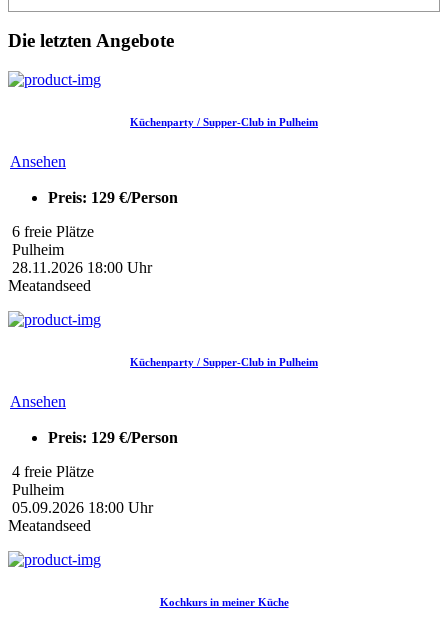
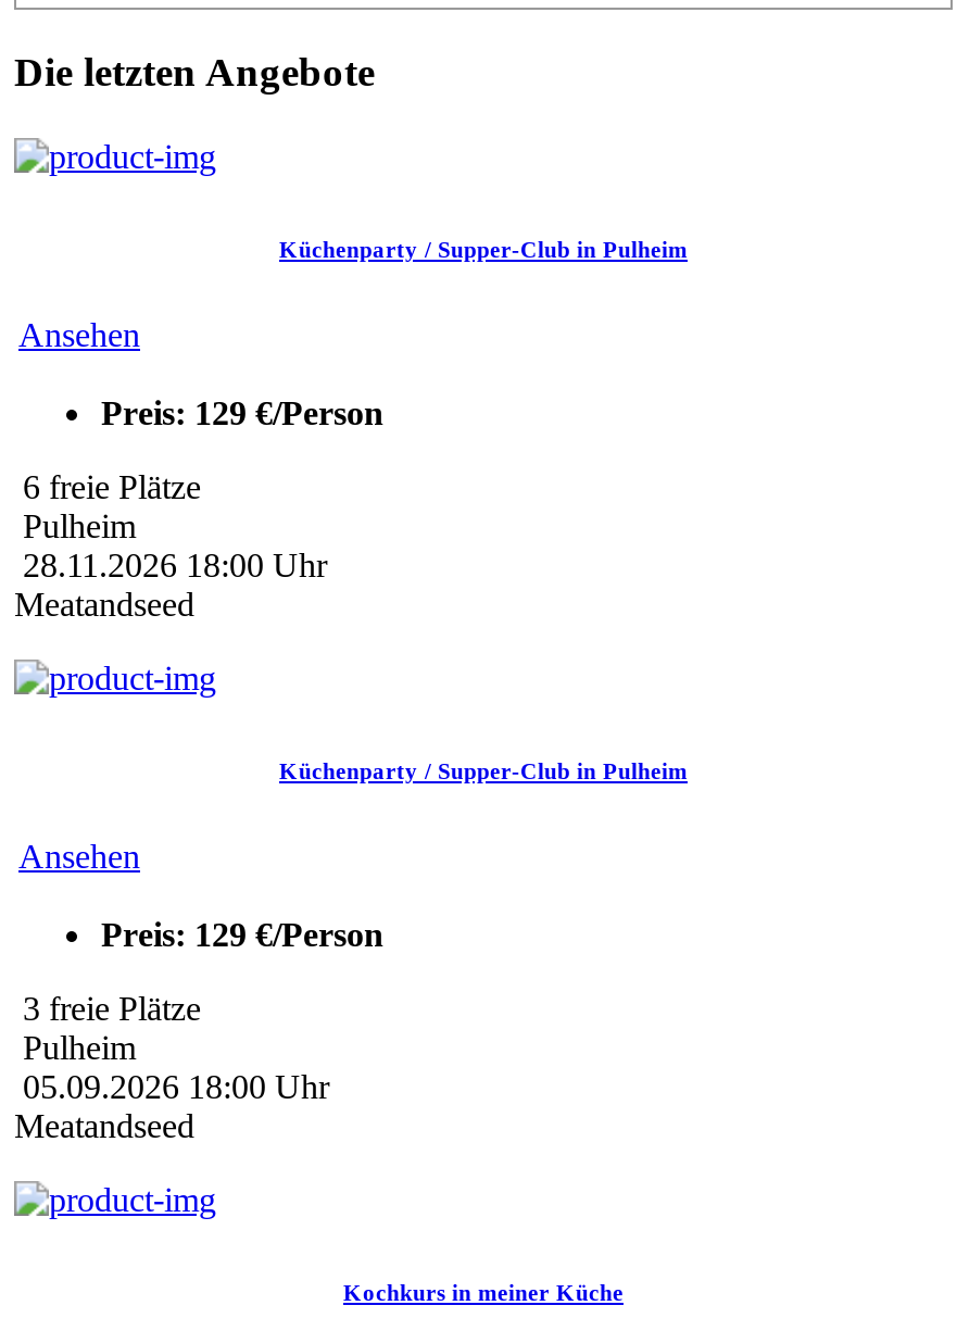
- 4 freie Plätze
+ 3 freie Plätze
